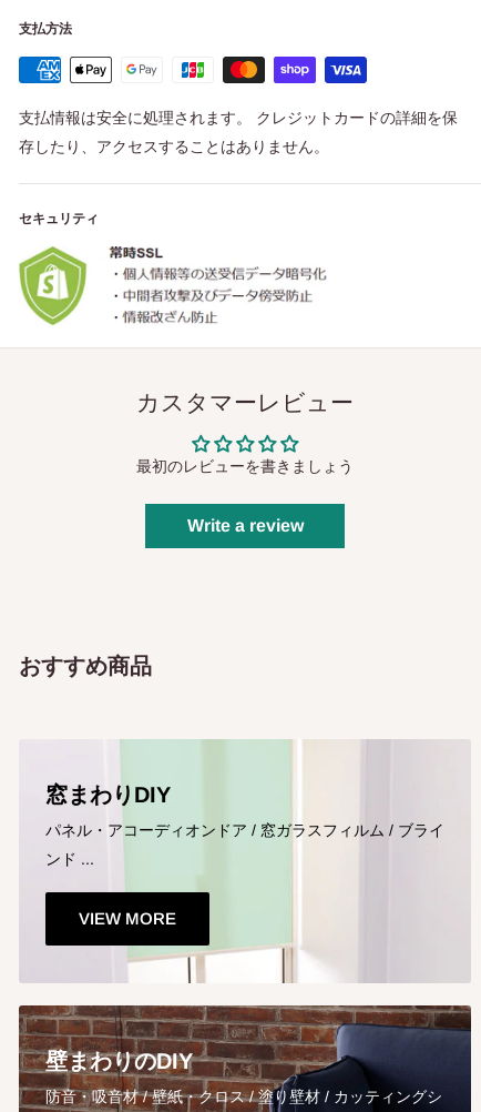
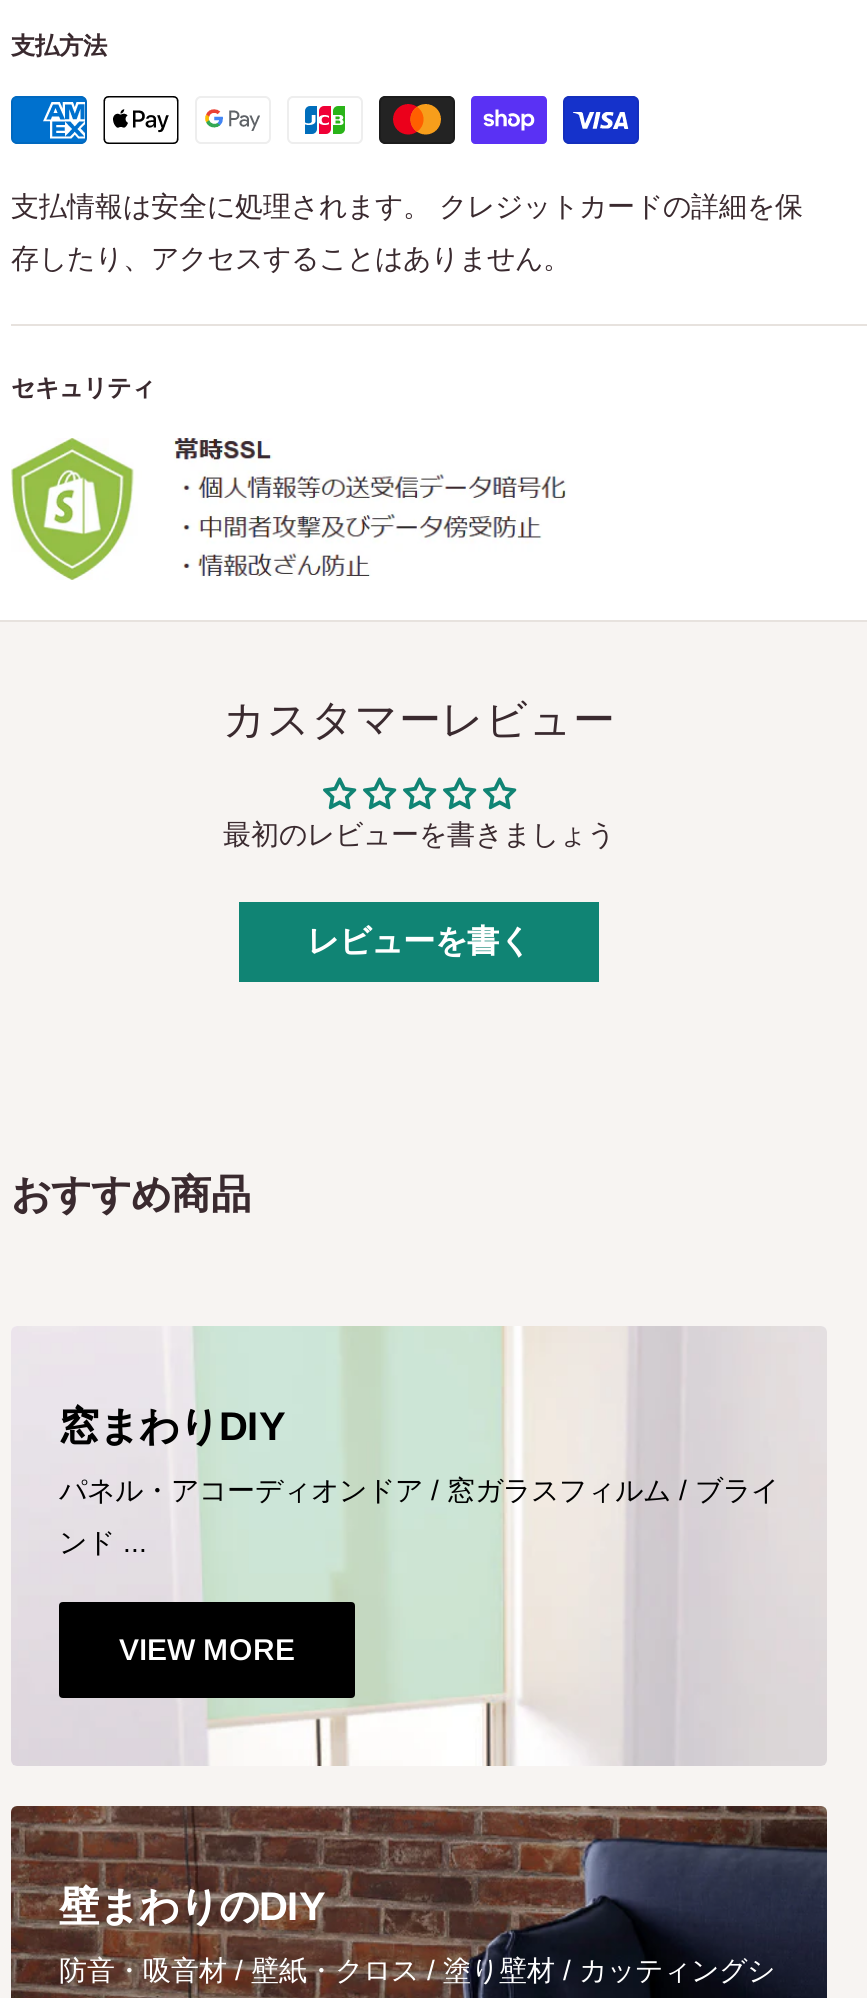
- Write a review
+ レビューを書く
